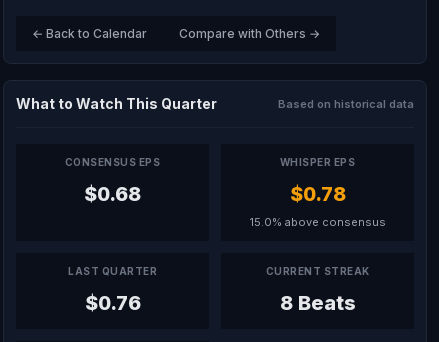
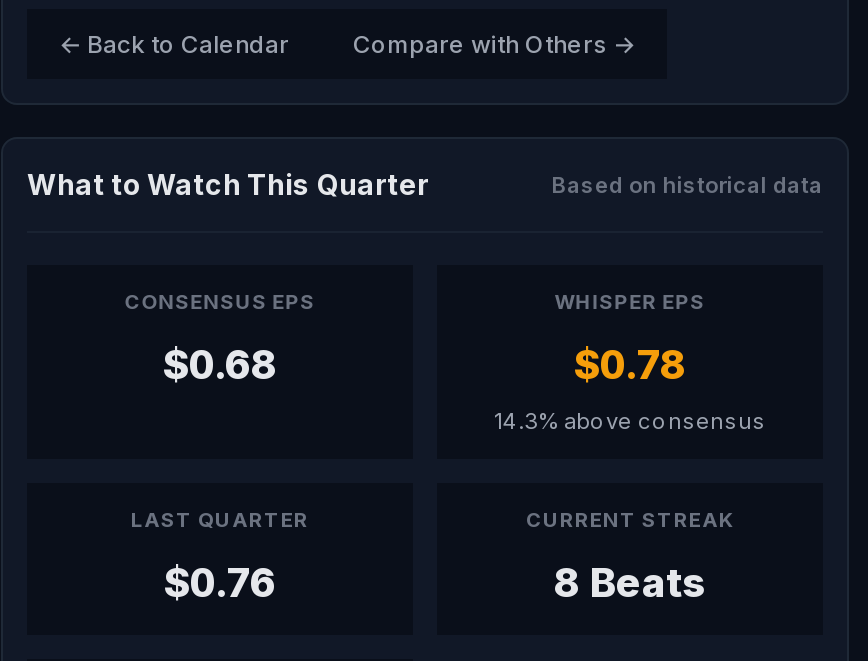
- 15.0% above consensus
+ 14.3% above consensus
